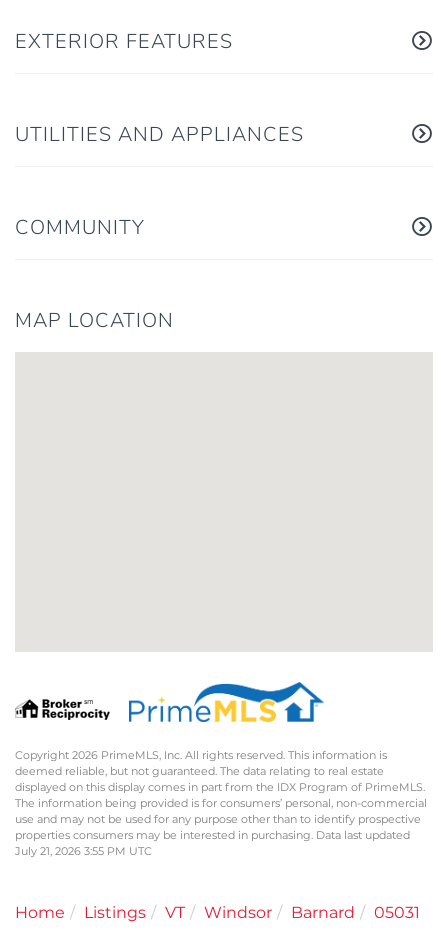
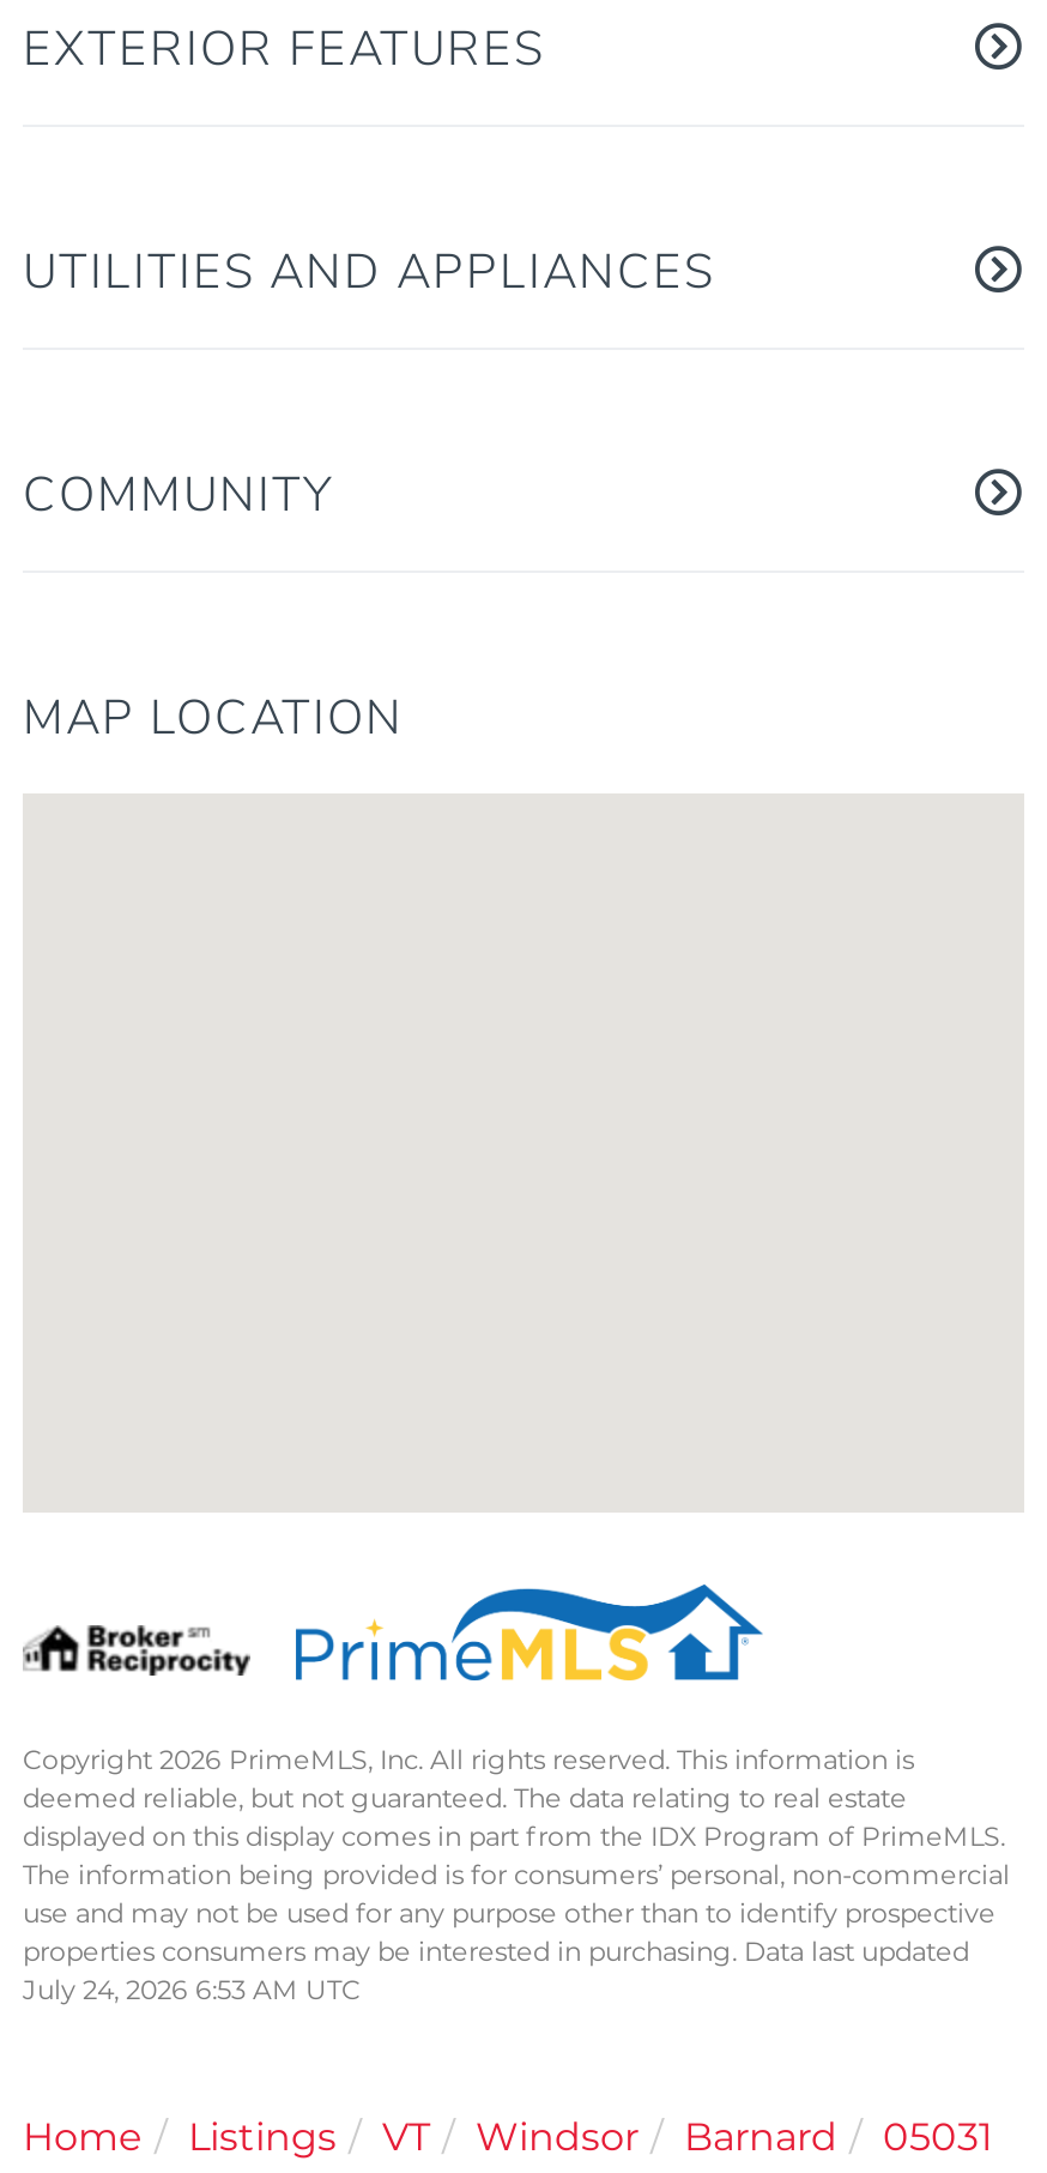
- July 21, 2026 3:55 PM UTC
+ July 24, 2026 6:53 AM UTC
